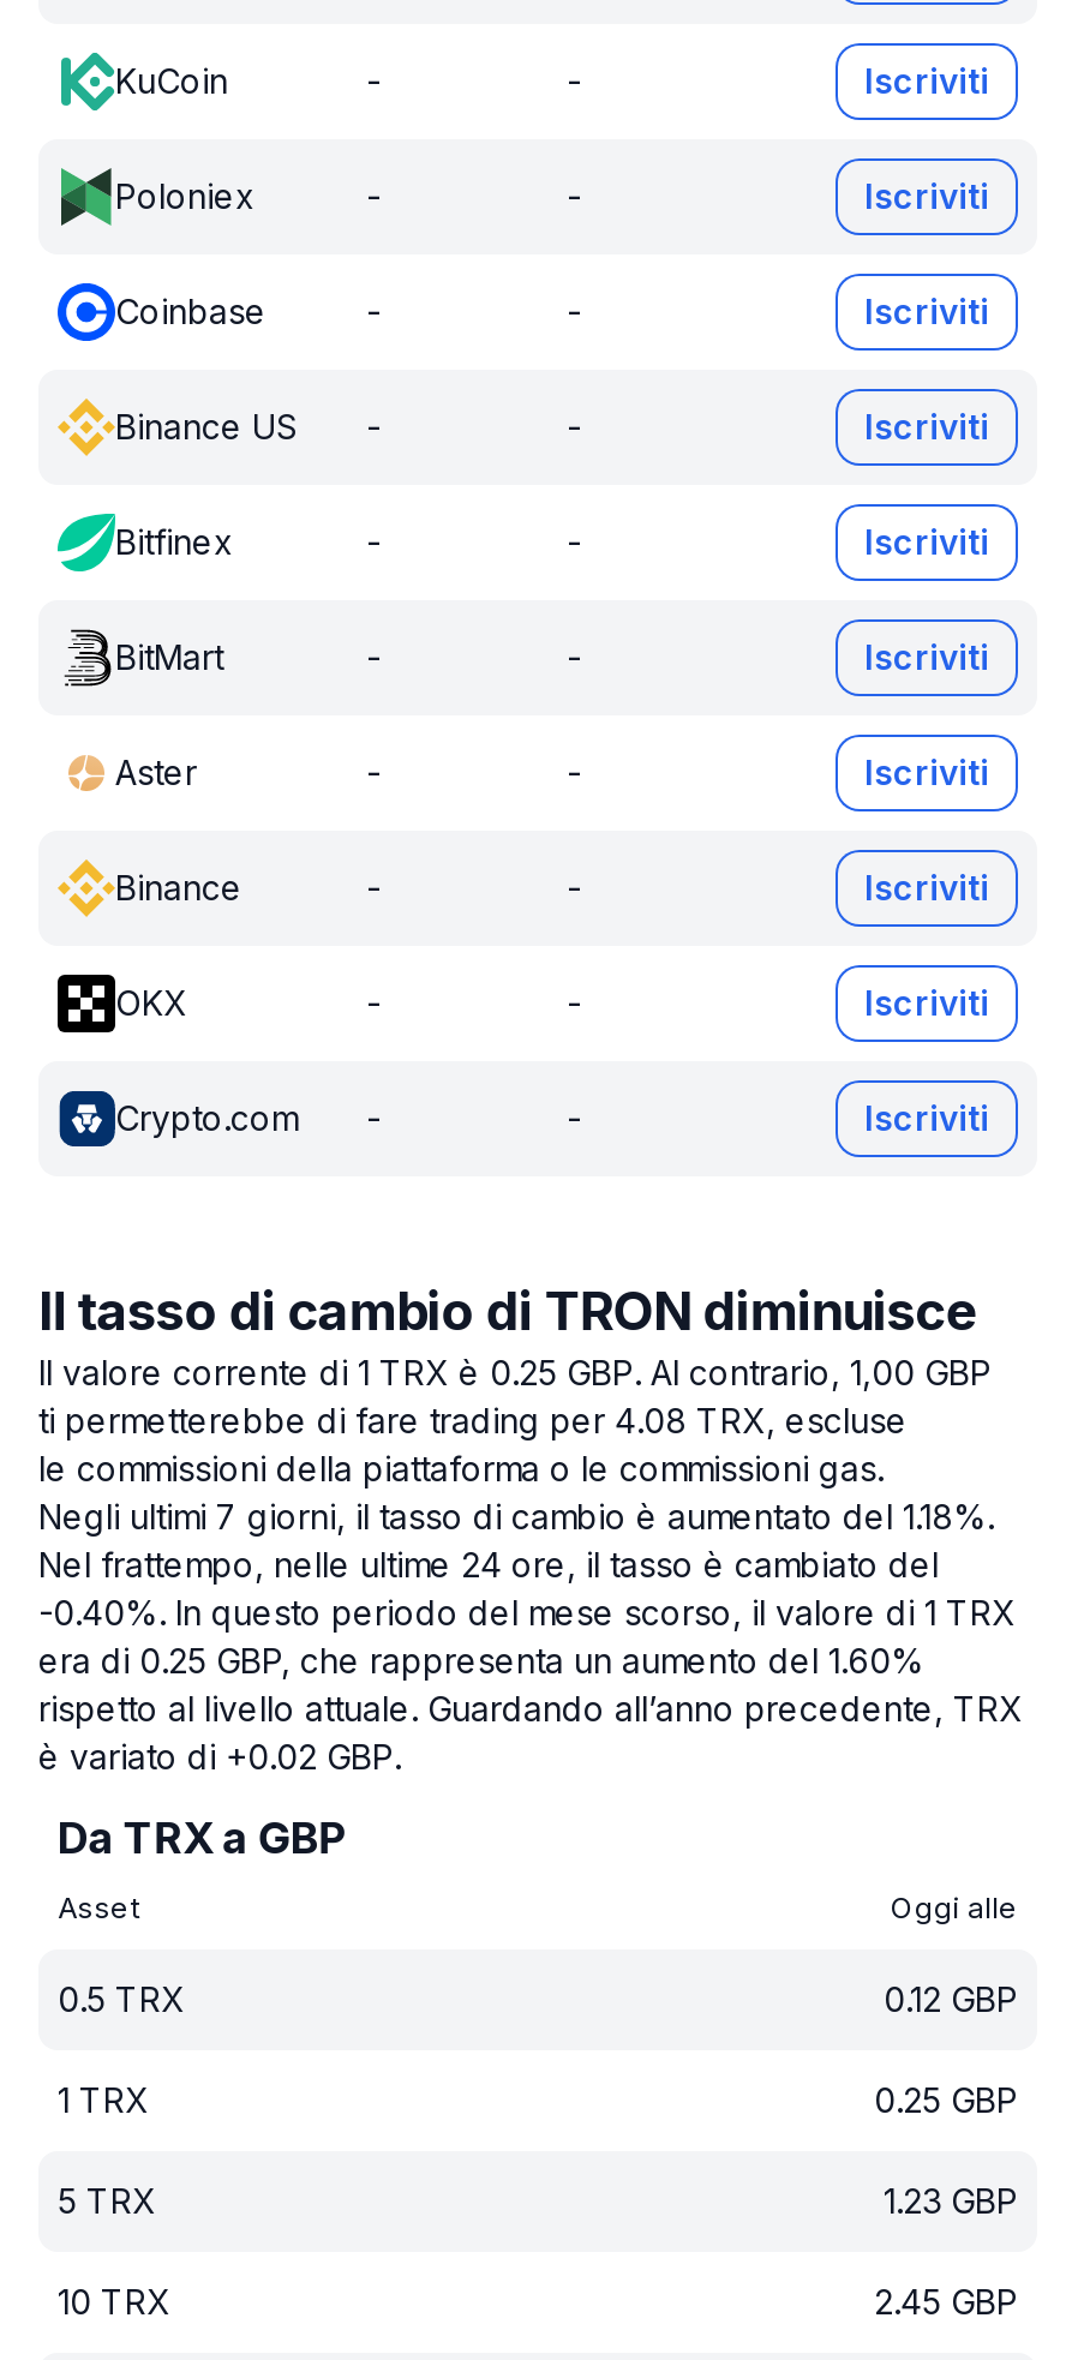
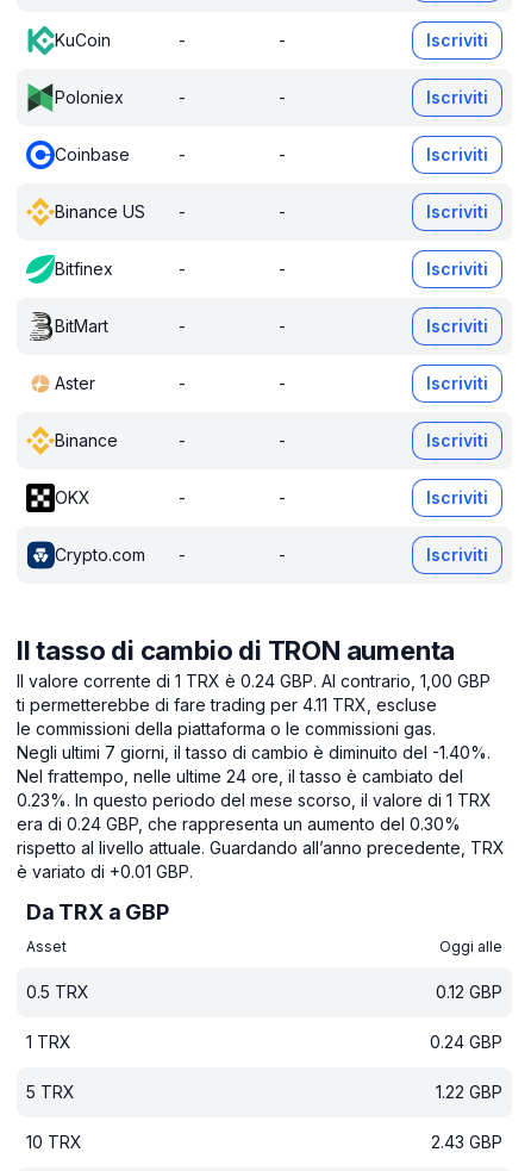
- Il tasso di cambio di TRON diminuisce
+ Il tasso di cambio di TRON aumenta

- Il valore corrente di 1 TRX è 0.25 GBP. Al contrario, 1,00 GBP
+ Il valore corrente di 1 TRX è 0.24 GBP. Al contrario, 1,00 GBP

- ti permetterebbe di fare trading per 4.08 TRX, escluse
+ ti permetterebbe di fare trading per 4.11 TRX, escluse

- Negli ultimi 7 giorni, il tasso di cambio è aumentato del 1.18%.
+ Negli ultimi 7 giorni, il tasso di cambio è diminuito del -1.40%.

- -0.40%. In questo periodo del mese scorso, il valore di 1 TRX
+ 0.23%. In questo periodo del mese scorso, il valore di 1 TRX

- era di 0.25 GBP, che rappresenta un aumento del 1.60%
+ era di 0.24 GBP, che rappresenta un aumento del 0.30%

- è variato di +0.02 GBP.
+ è variato di +0.01 GBP.

- 0.25 GBP
+ 0.24 GBP

- 1.23 GBP
+ 1.22 GBP

- 2.45 GBP
+ 2.43 GBP
